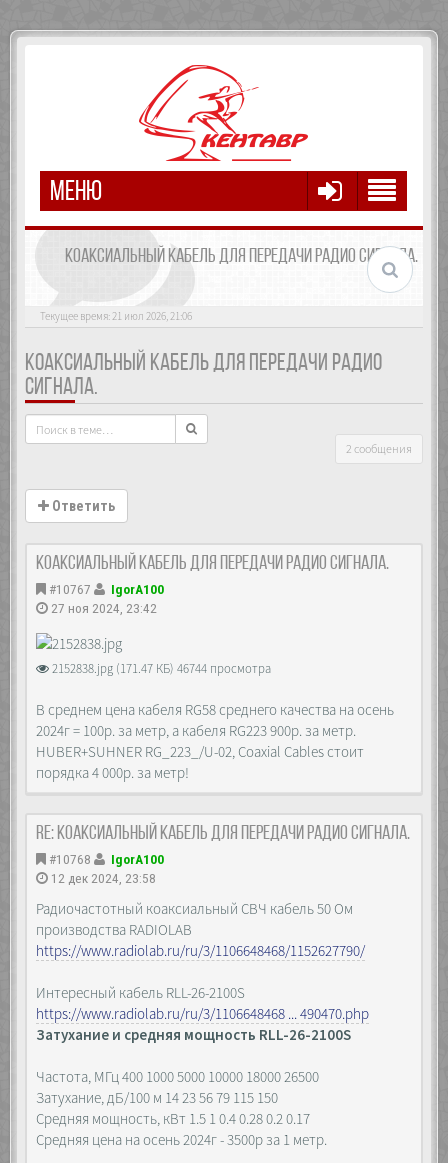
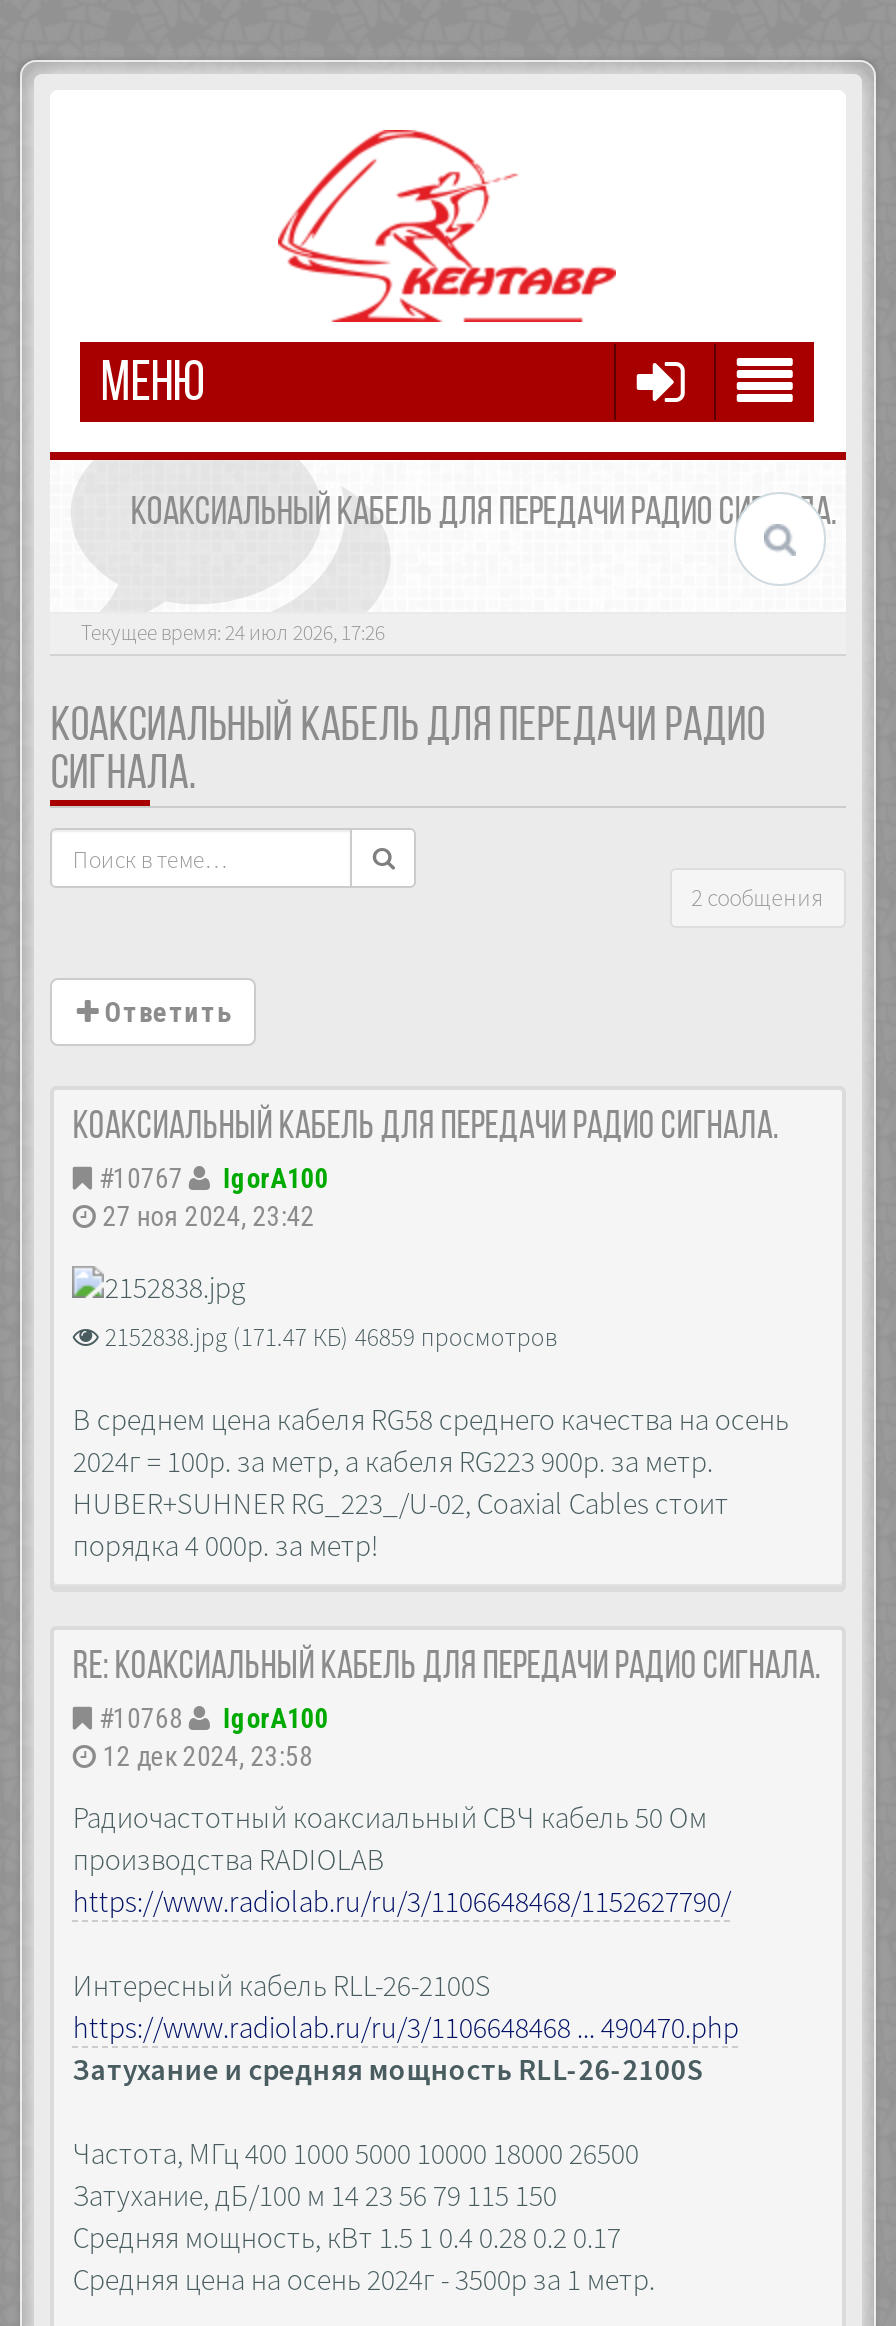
- Текущее время: 21 июл 2026, 21:06
+ Текущее время: 24 июл 2026, 17:26

- 2152838.jpg (171.47 КБ) 46744 просмотра
+ 2152838.jpg (171.47 КБ) 46859 просмотров
